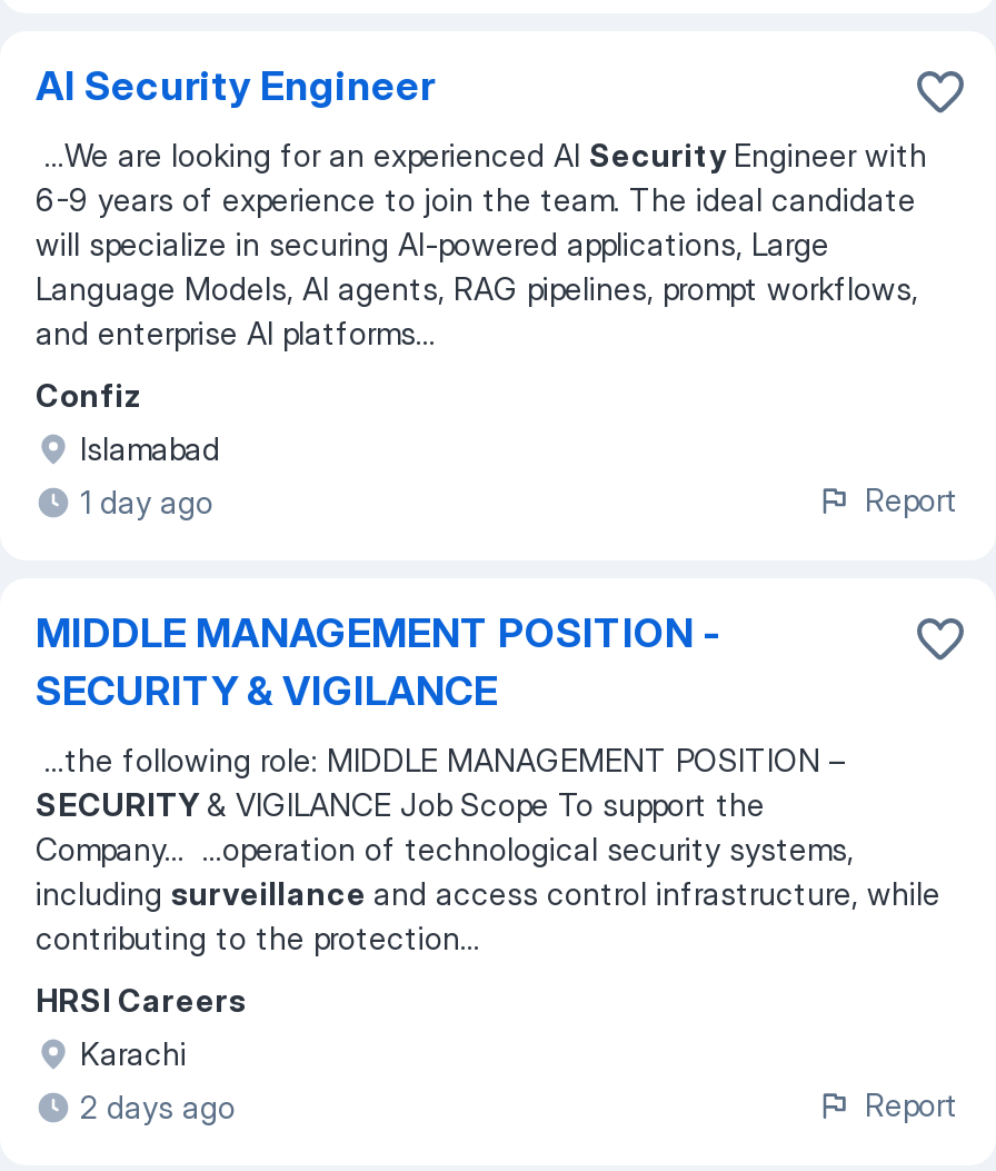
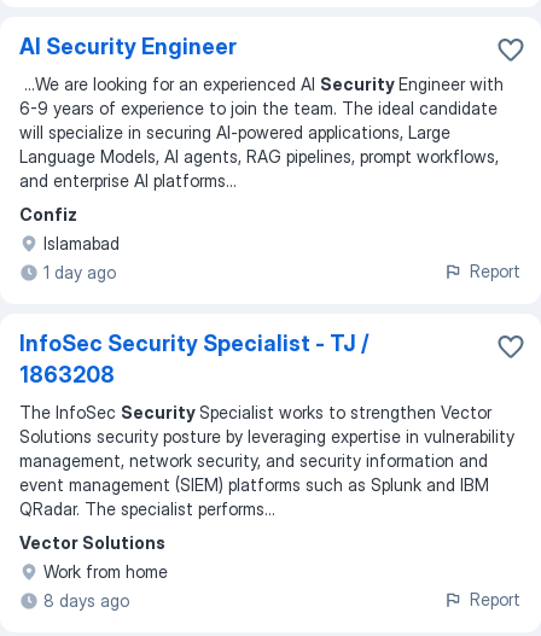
- MIDDLE MANAGEMENT POSITION -
- SECURITY & VIGILANCE
+ InfoSec Security Specialist - TJ /
+ 1863208

- ...the following role: MIDDLE MANAGEMENT POSITION –
- SECURITY & VIGILANCE Job Scope To support the
- Company... ...operation of technological security systems,
- including surveillance and access control infrastructure, while
- contributing to the protection...
+ The InfoSec Security Specialist works to strengthen Vector
+ Solutions security posture by leveraging expertise in vulnerability
+ management, network security, and security information and
+ event management (SIEM) platforms such as Splunk and IBM
+ QRadar. The specialist performs...

- HRSI Careers
- Karachi
- 2 days ago
+ Vector Solutions
+ Work from home
+ 8 days ago
